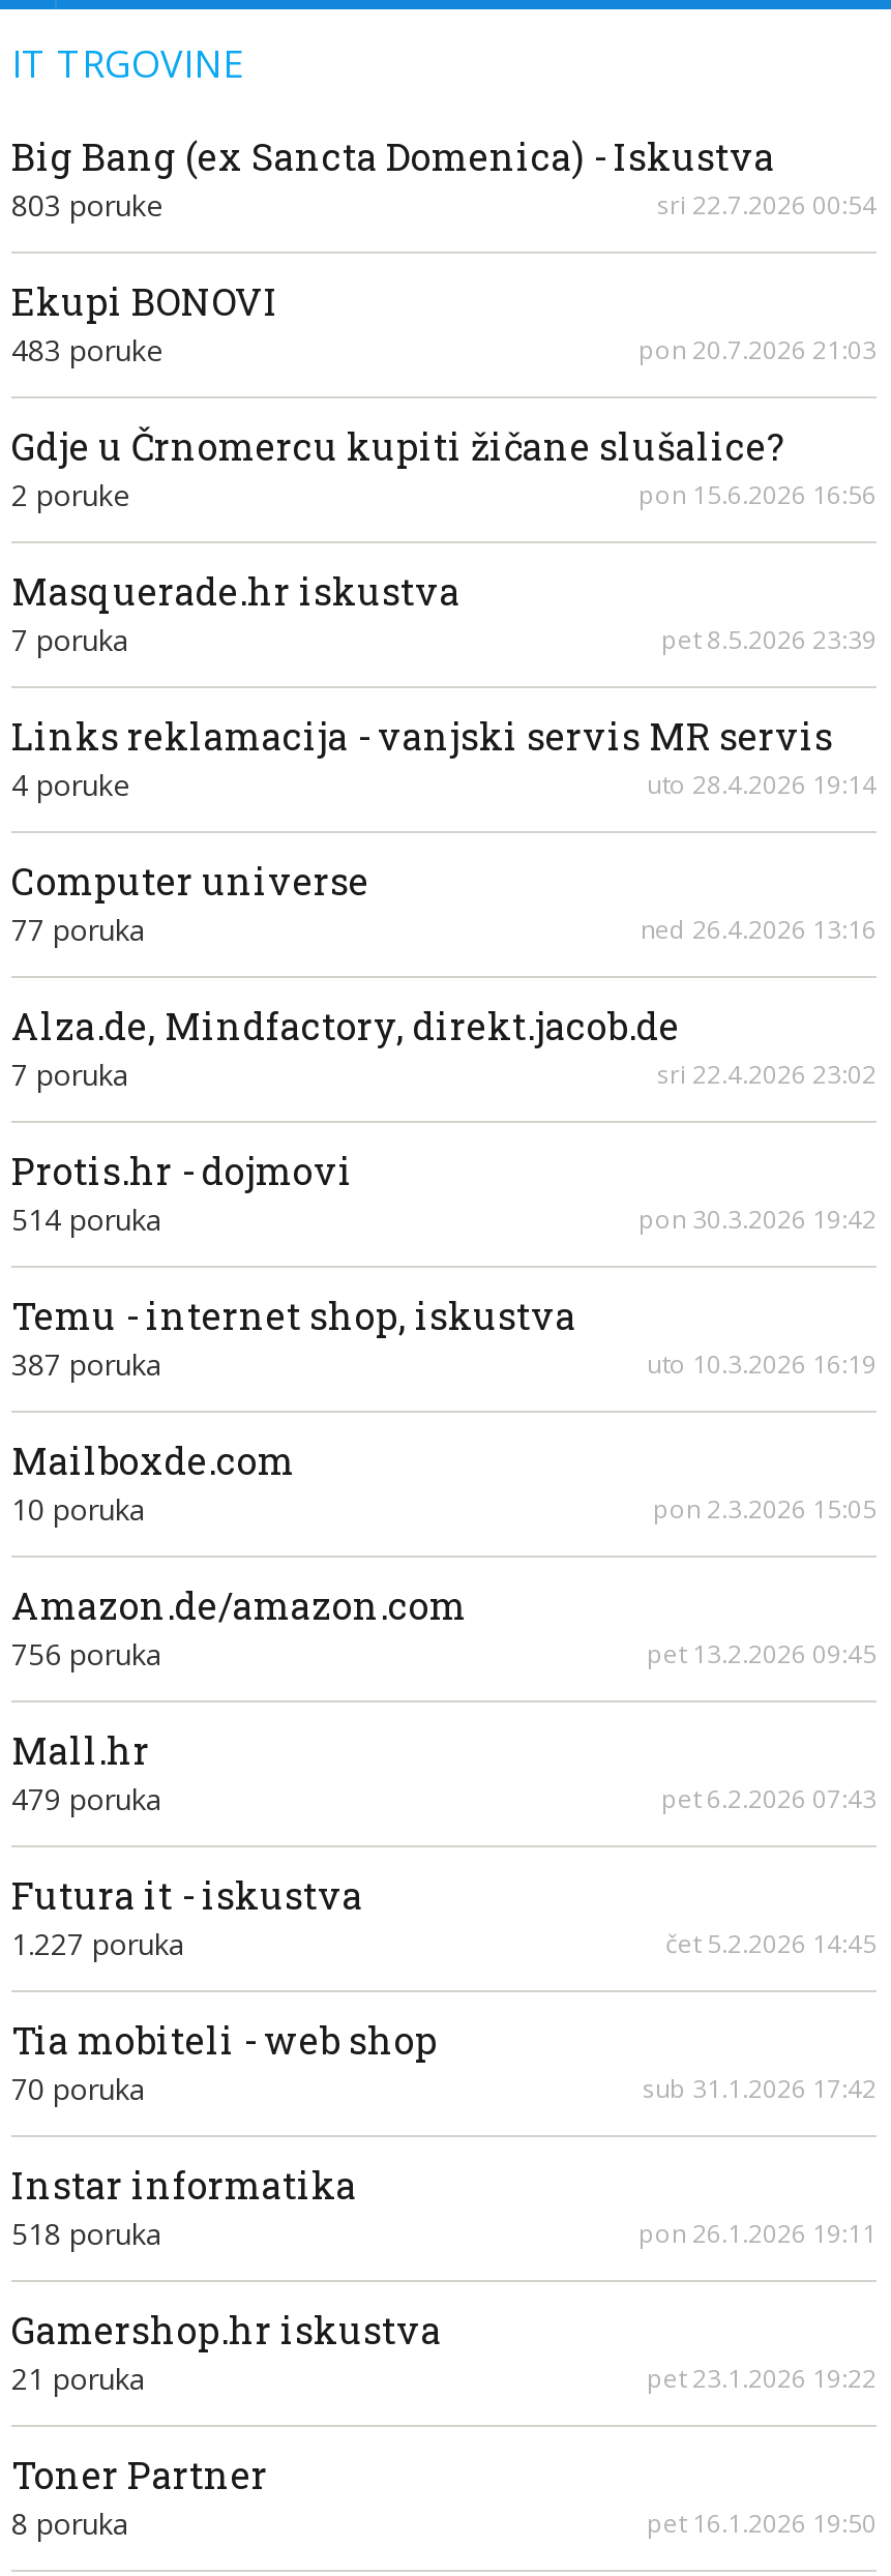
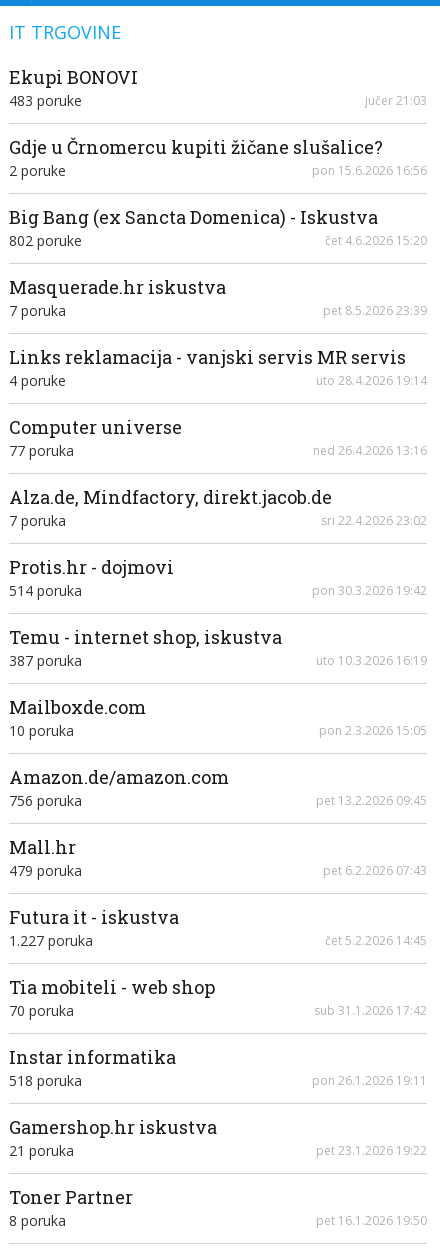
moved down: Big Bang (ex Sancta Domenica) - Iskustva

- 803 poruke
- sri 22.7.2026 00:54

moved up: Ekupi BONOVI | 483 poruke

- pon 20.7.2026 21:03
+ jučer 21:03

moved up: Gdje u Črnomercu kupiti žičane slušalice? | 2 poruke | pon 15.6.2026 16:56

+ 802 poruke
+ čet 4.6.2026 15:20
